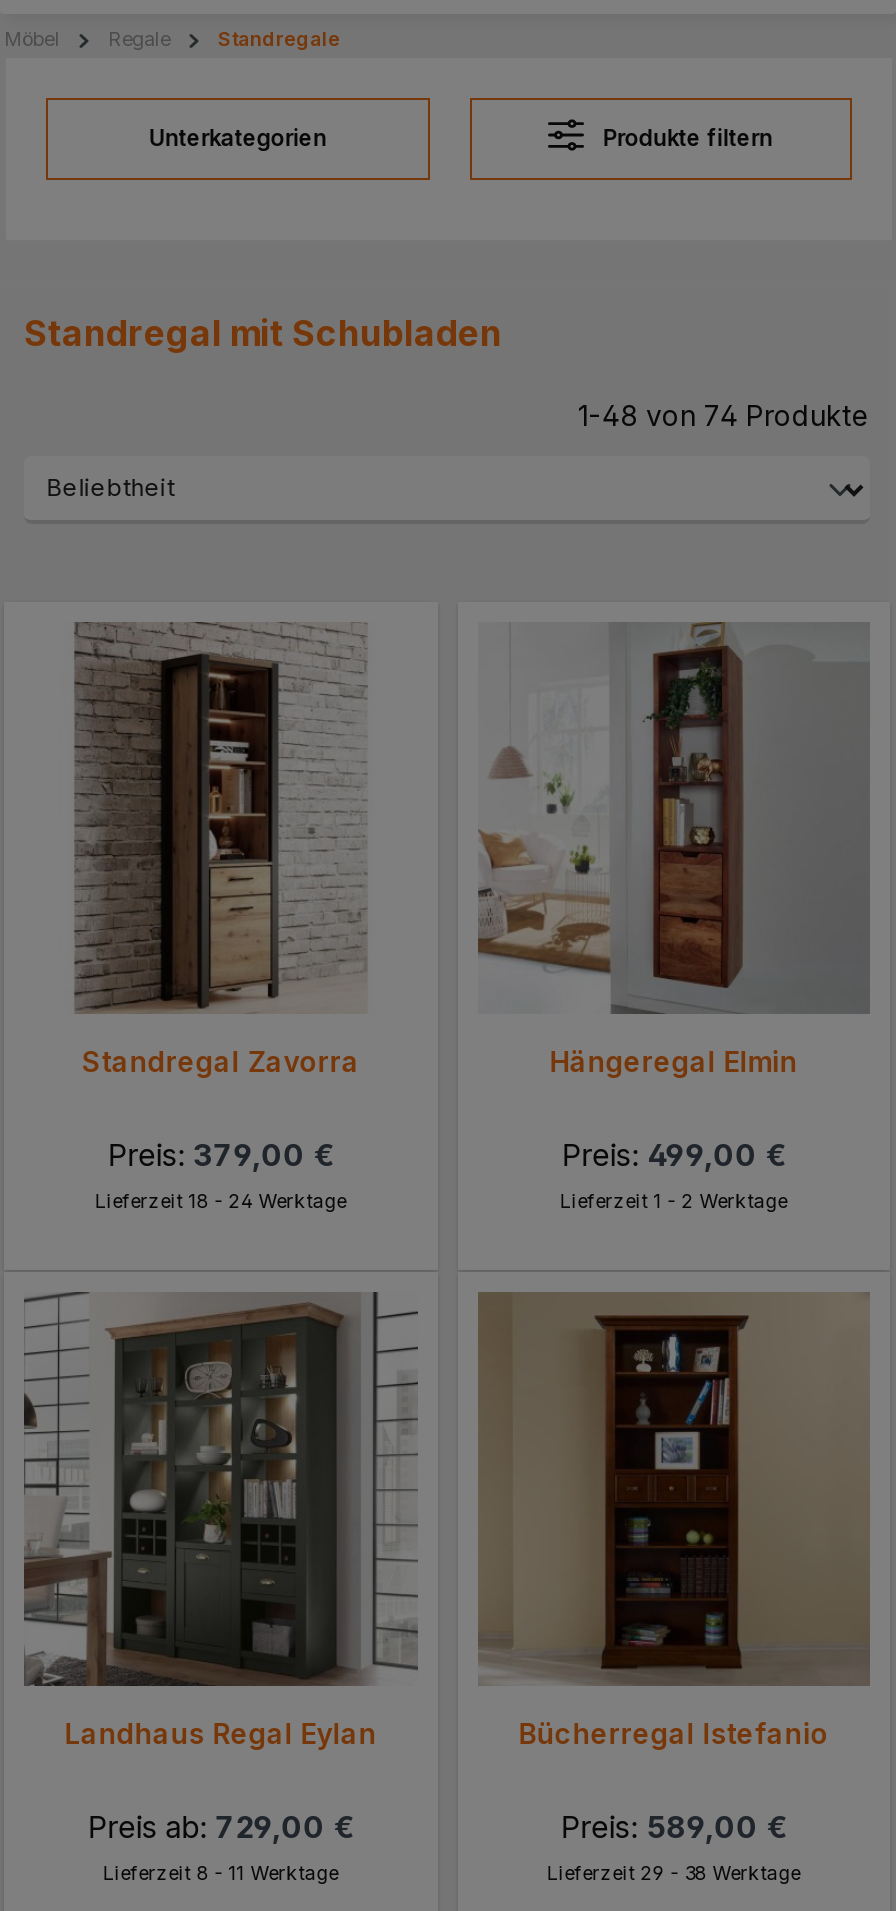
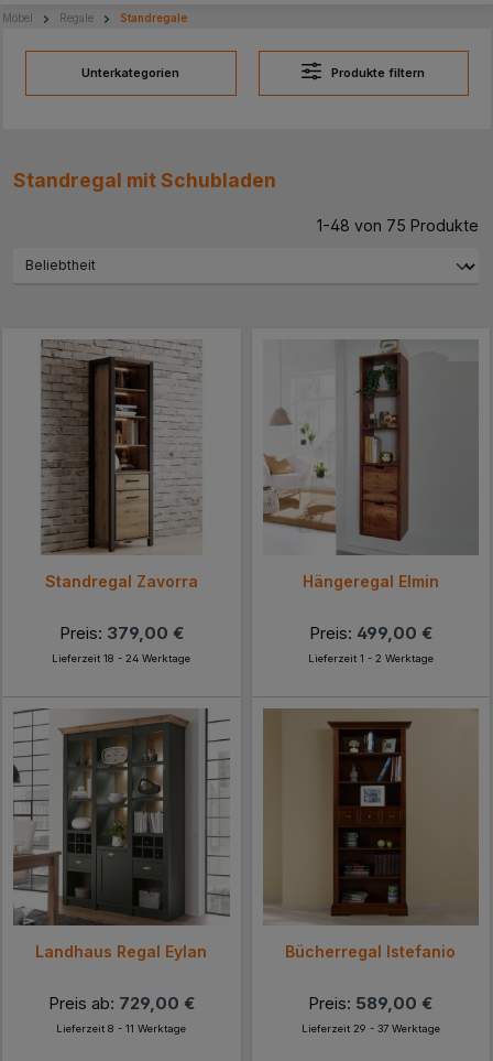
- 1-48 von 74 Produkte
+ 1-48 von 75 Produkte

- Lieferzeit 29 - 38 Werktage
+ Lieferzeit 29 - 37 Werktage
